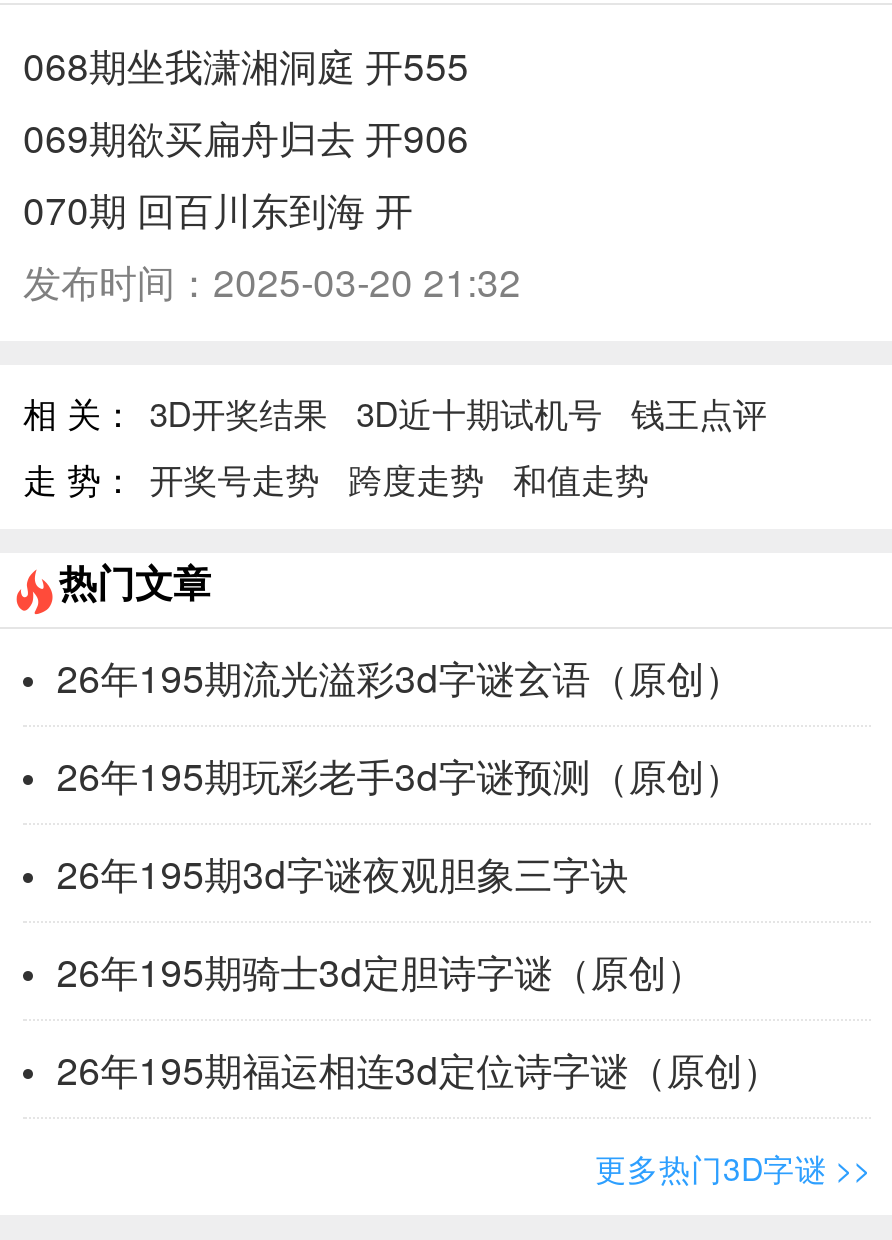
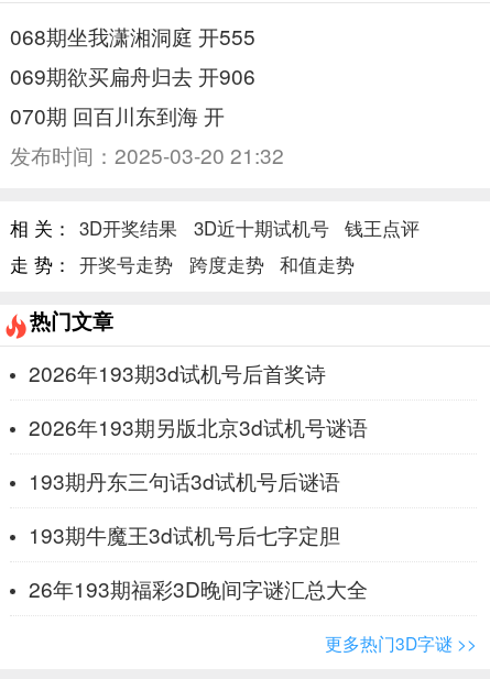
- 26年195期流光溢彩3d字谜玄语（原创）
+ 2026年193期3d试机号后首奖诗

- 26年195期玩彩老手3d字谜预测（原创）
+ 2026年193期另版北京3d试机号谜语

- 26年195期3d字谜夜观胆象三字诀
+ 193期丹东三句话3d试机号后谜语

- 26年195期骑士3d定胆诗字谜（原创）
+ 193期牛魔王3d试机号后七字定胆

- 26年195期福运相连3d定位诗字谜（原创）
+ 26年193期福彩3D晚间字谜汇总大全
